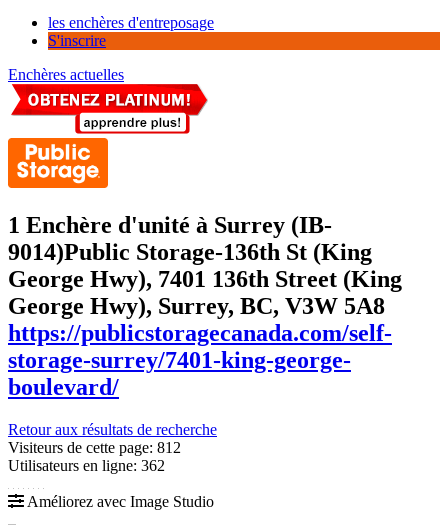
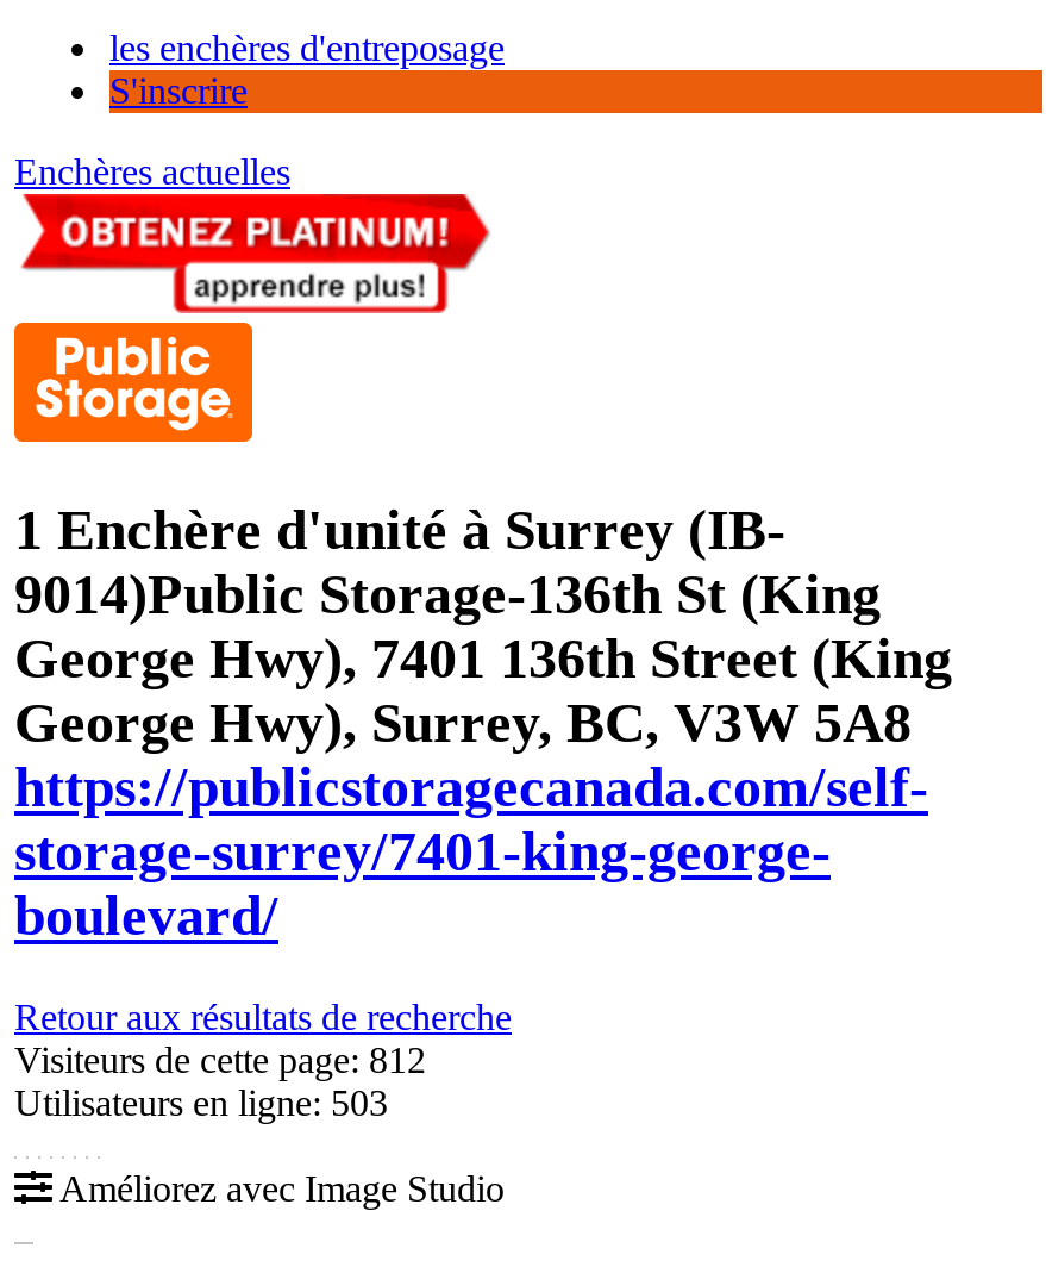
- Utilisateurs en ligne: 362
+ Utilisateurs en ligne: 503
